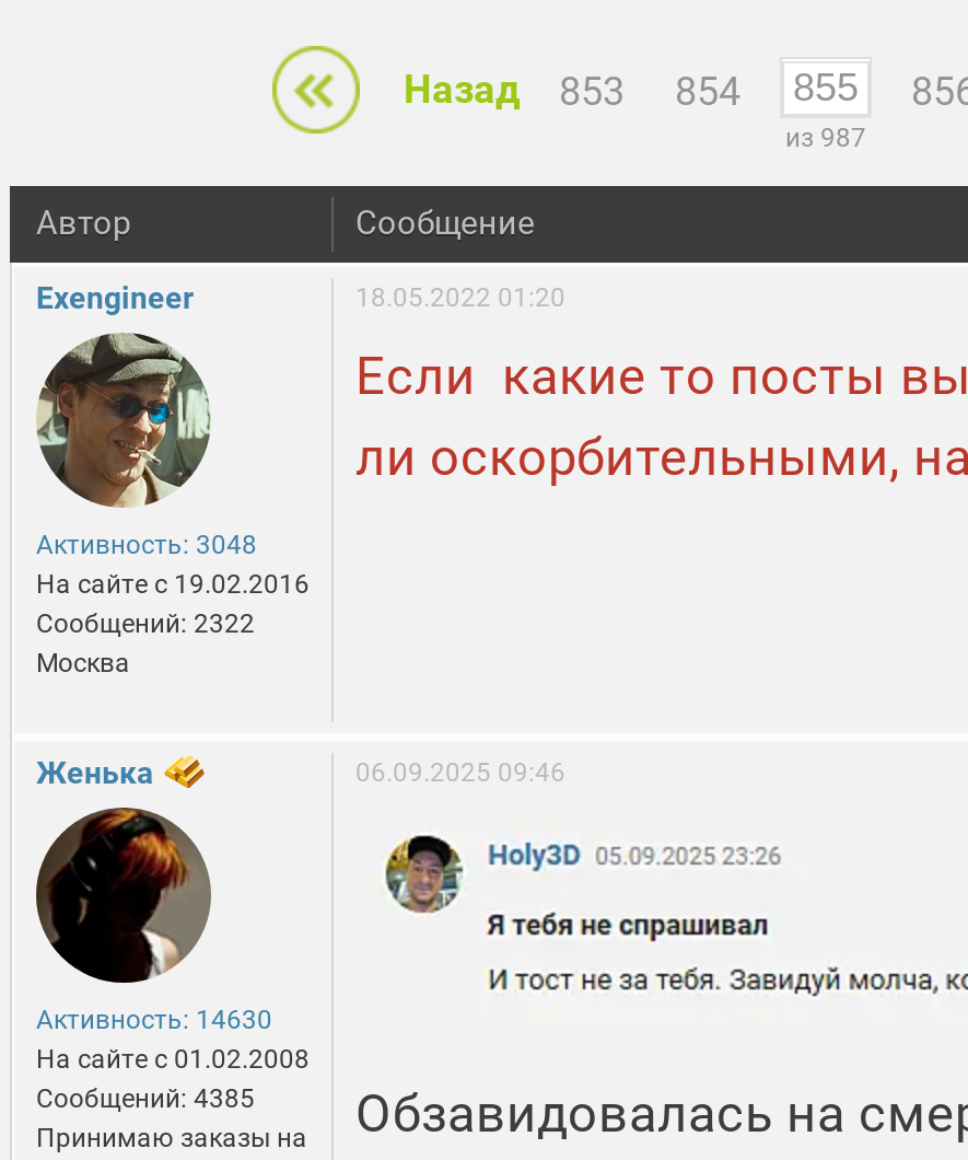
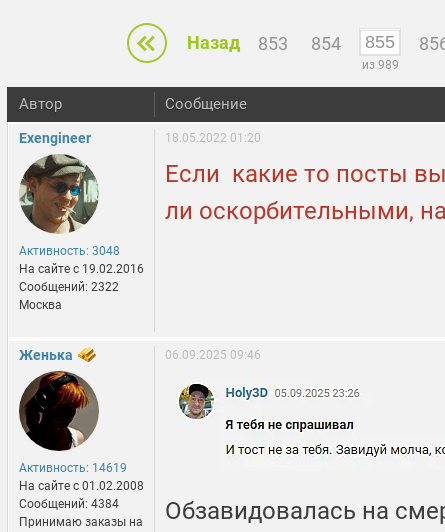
- из 987
+ из 989

- Активность: 14630
+ Активность: 14619

- Сообщений: 4385
+ Сообщений: 4384
